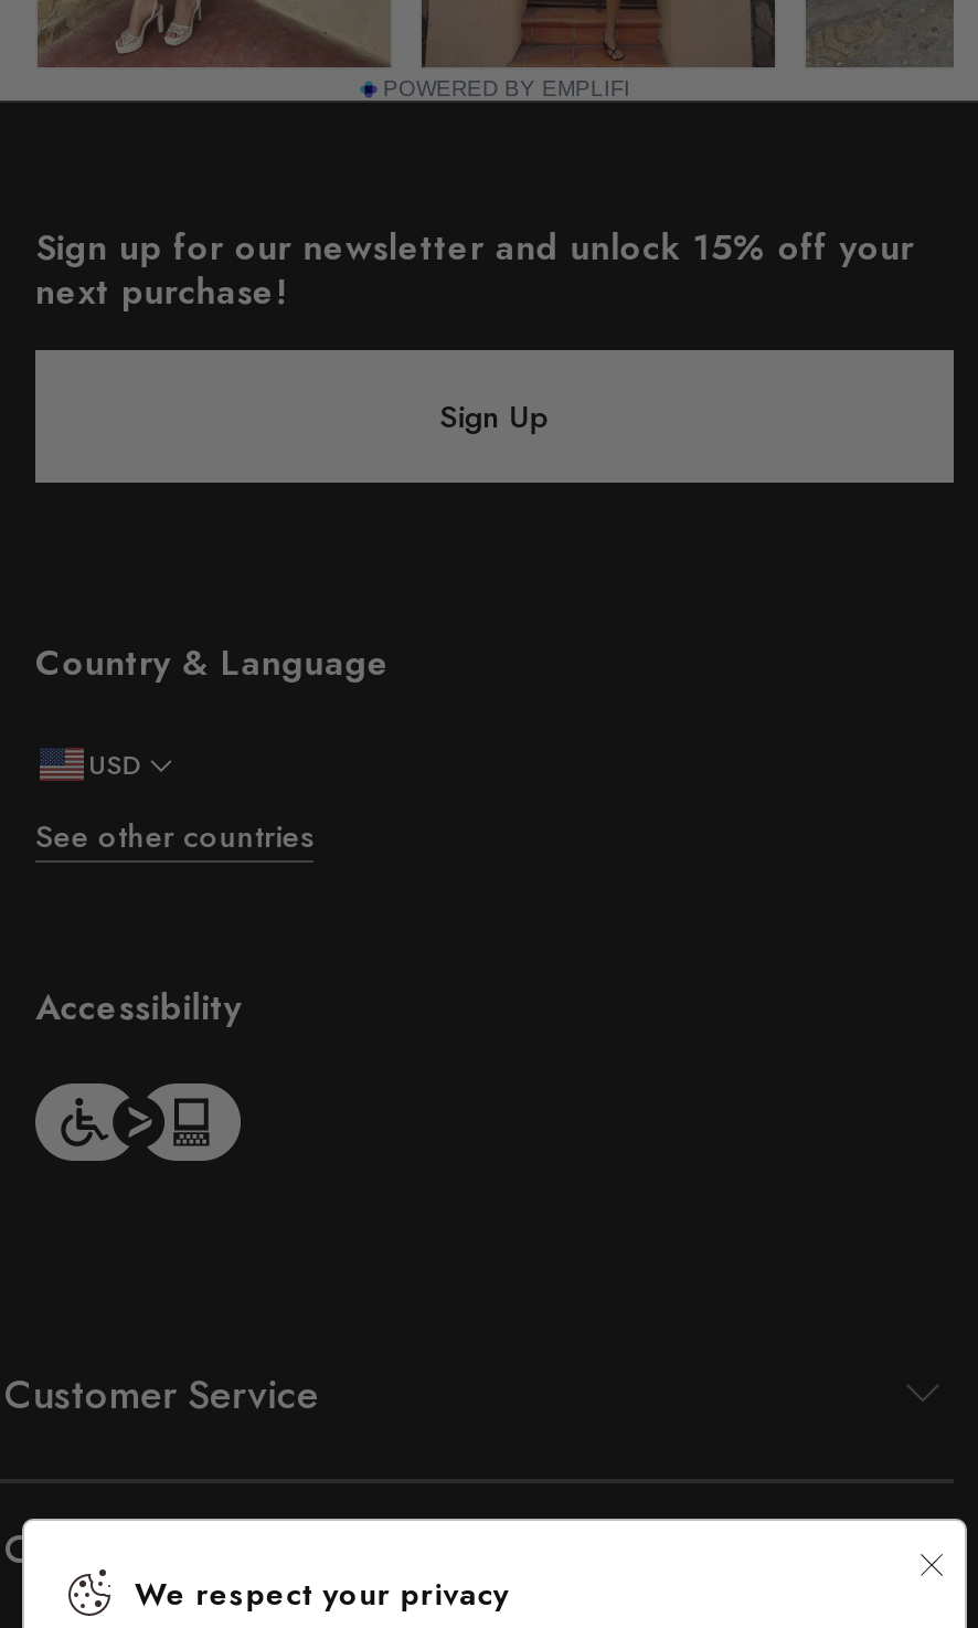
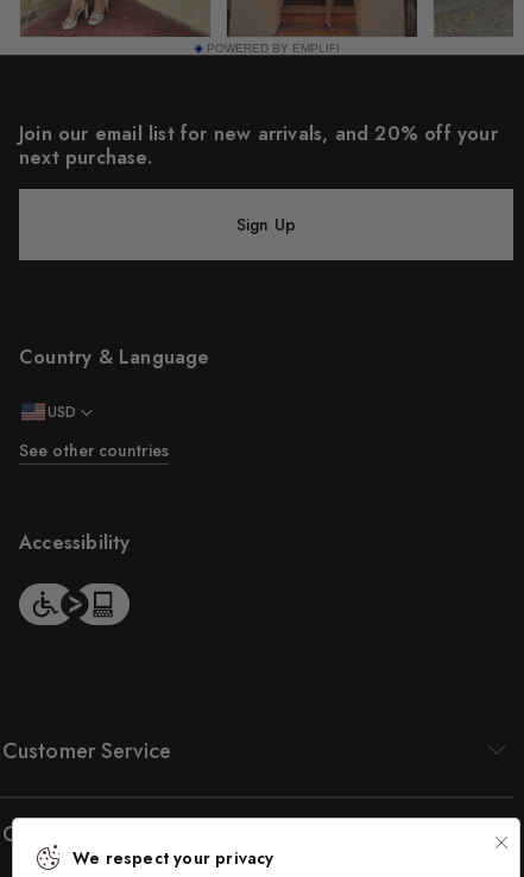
- Sign up for our newsletter and unlock 15% off your
- next purchase!
+ Join our email list for new arrivals, and 20% off your
+ next purchase.
